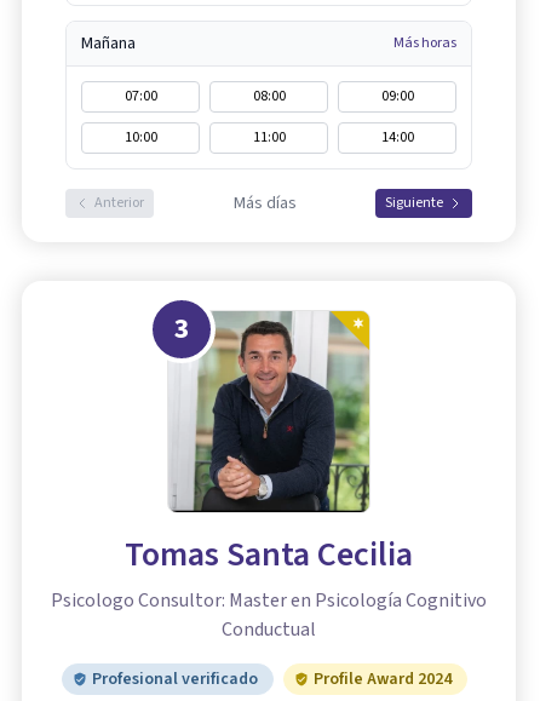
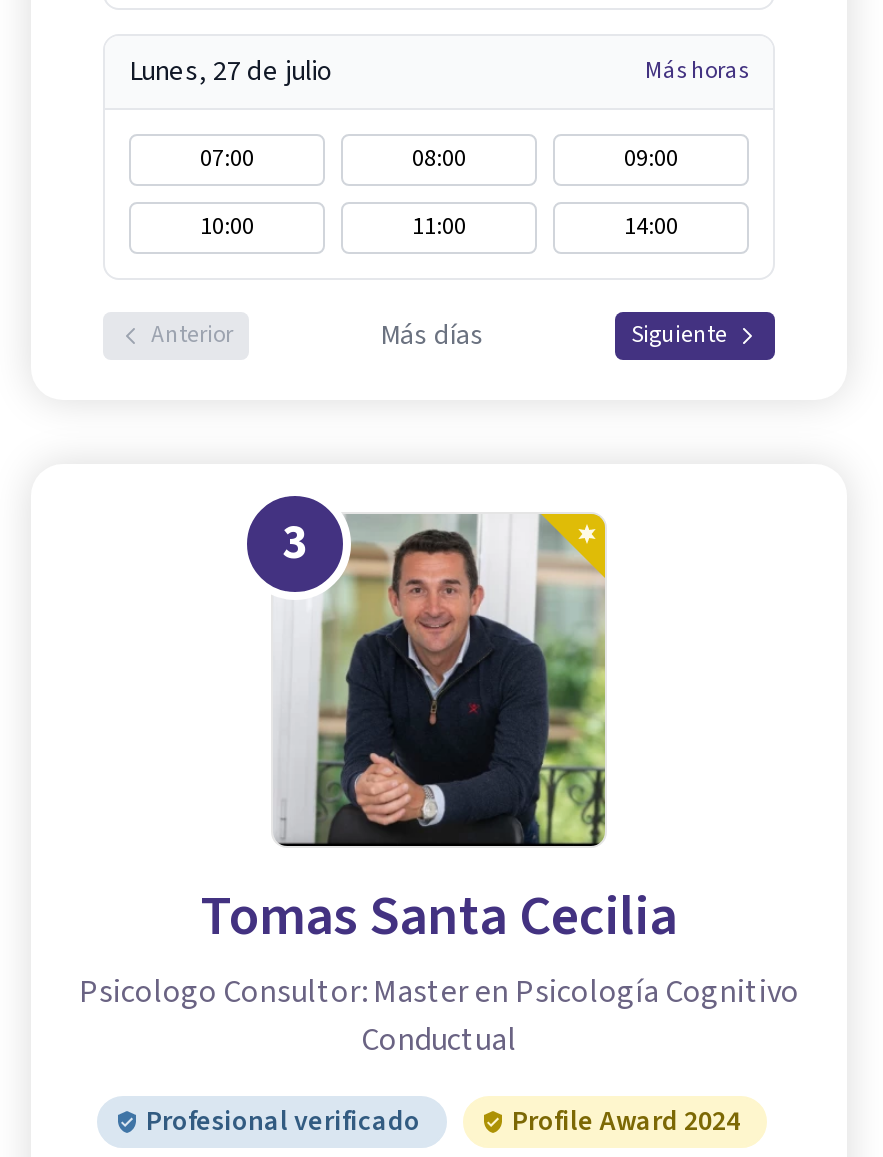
- Mañana
+ Lunes, 27 de julio
